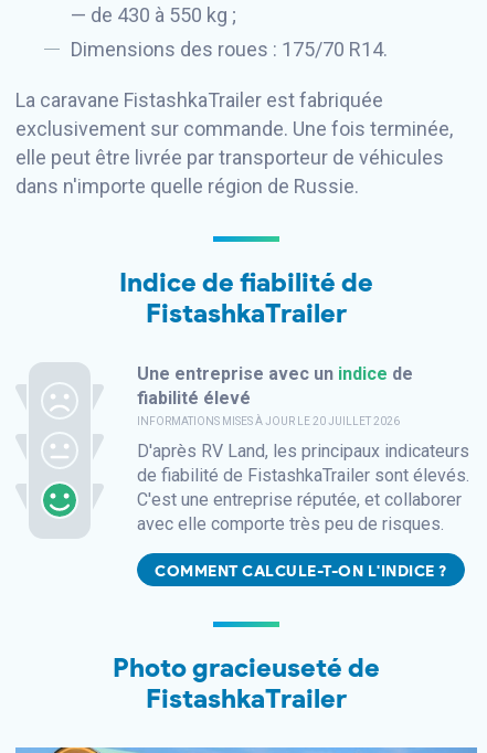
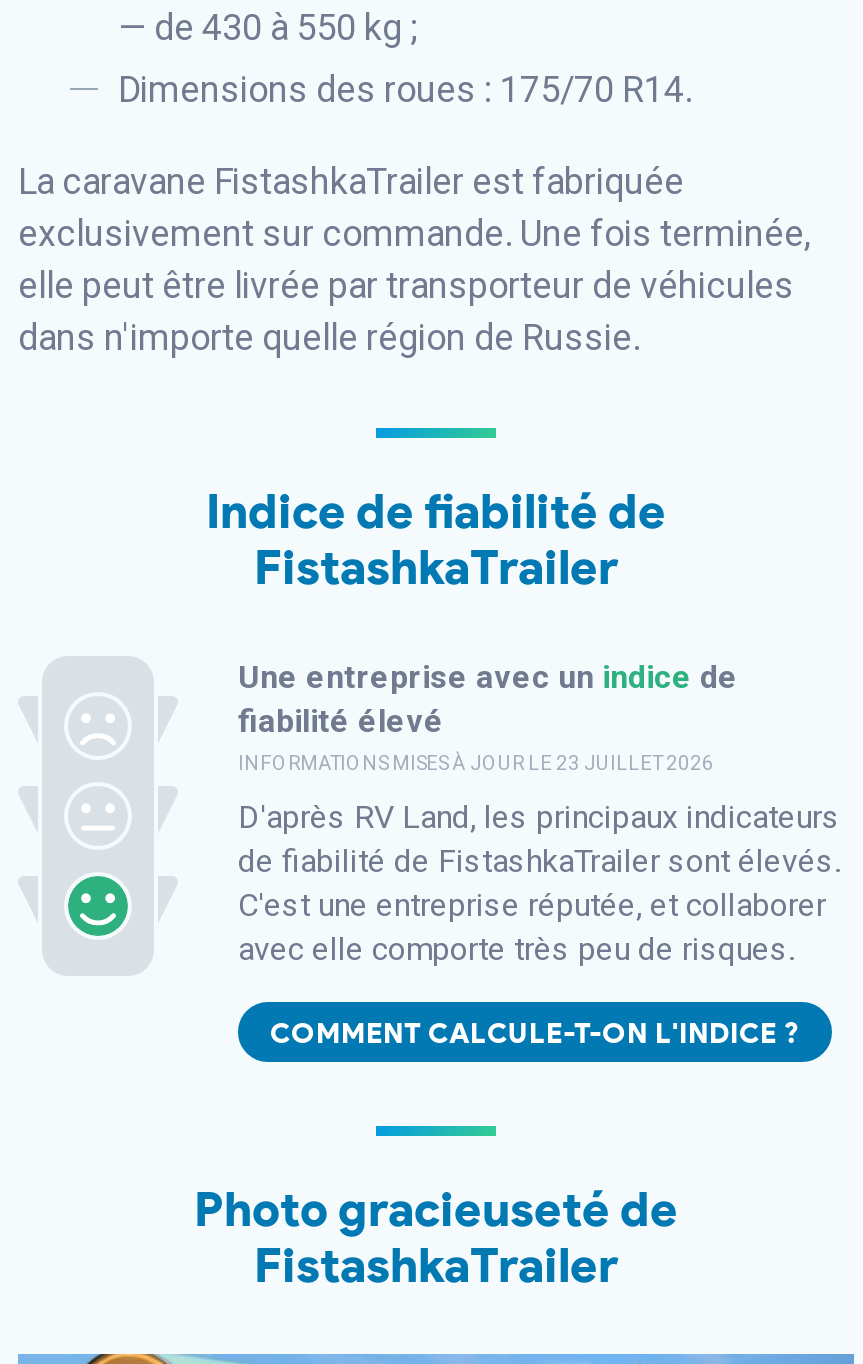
- INFORMATIONS MISES À JOUR LE 20 JUILLET 2026
+ INFORMATIONS MISES À JOUR LE 23 JUILLET 2026
